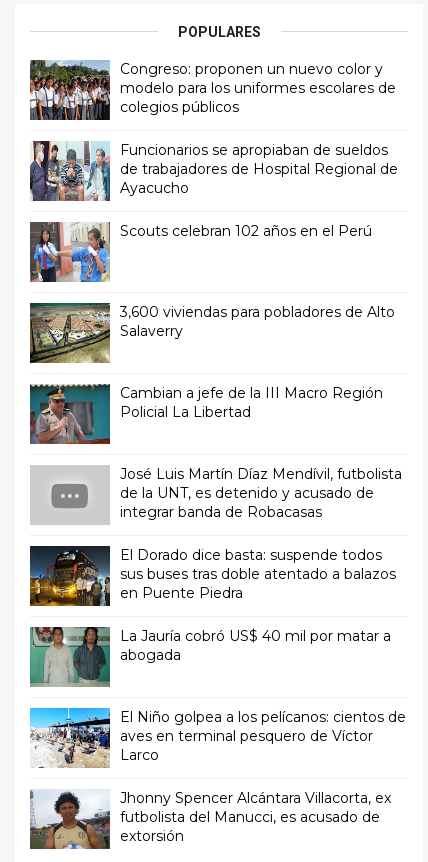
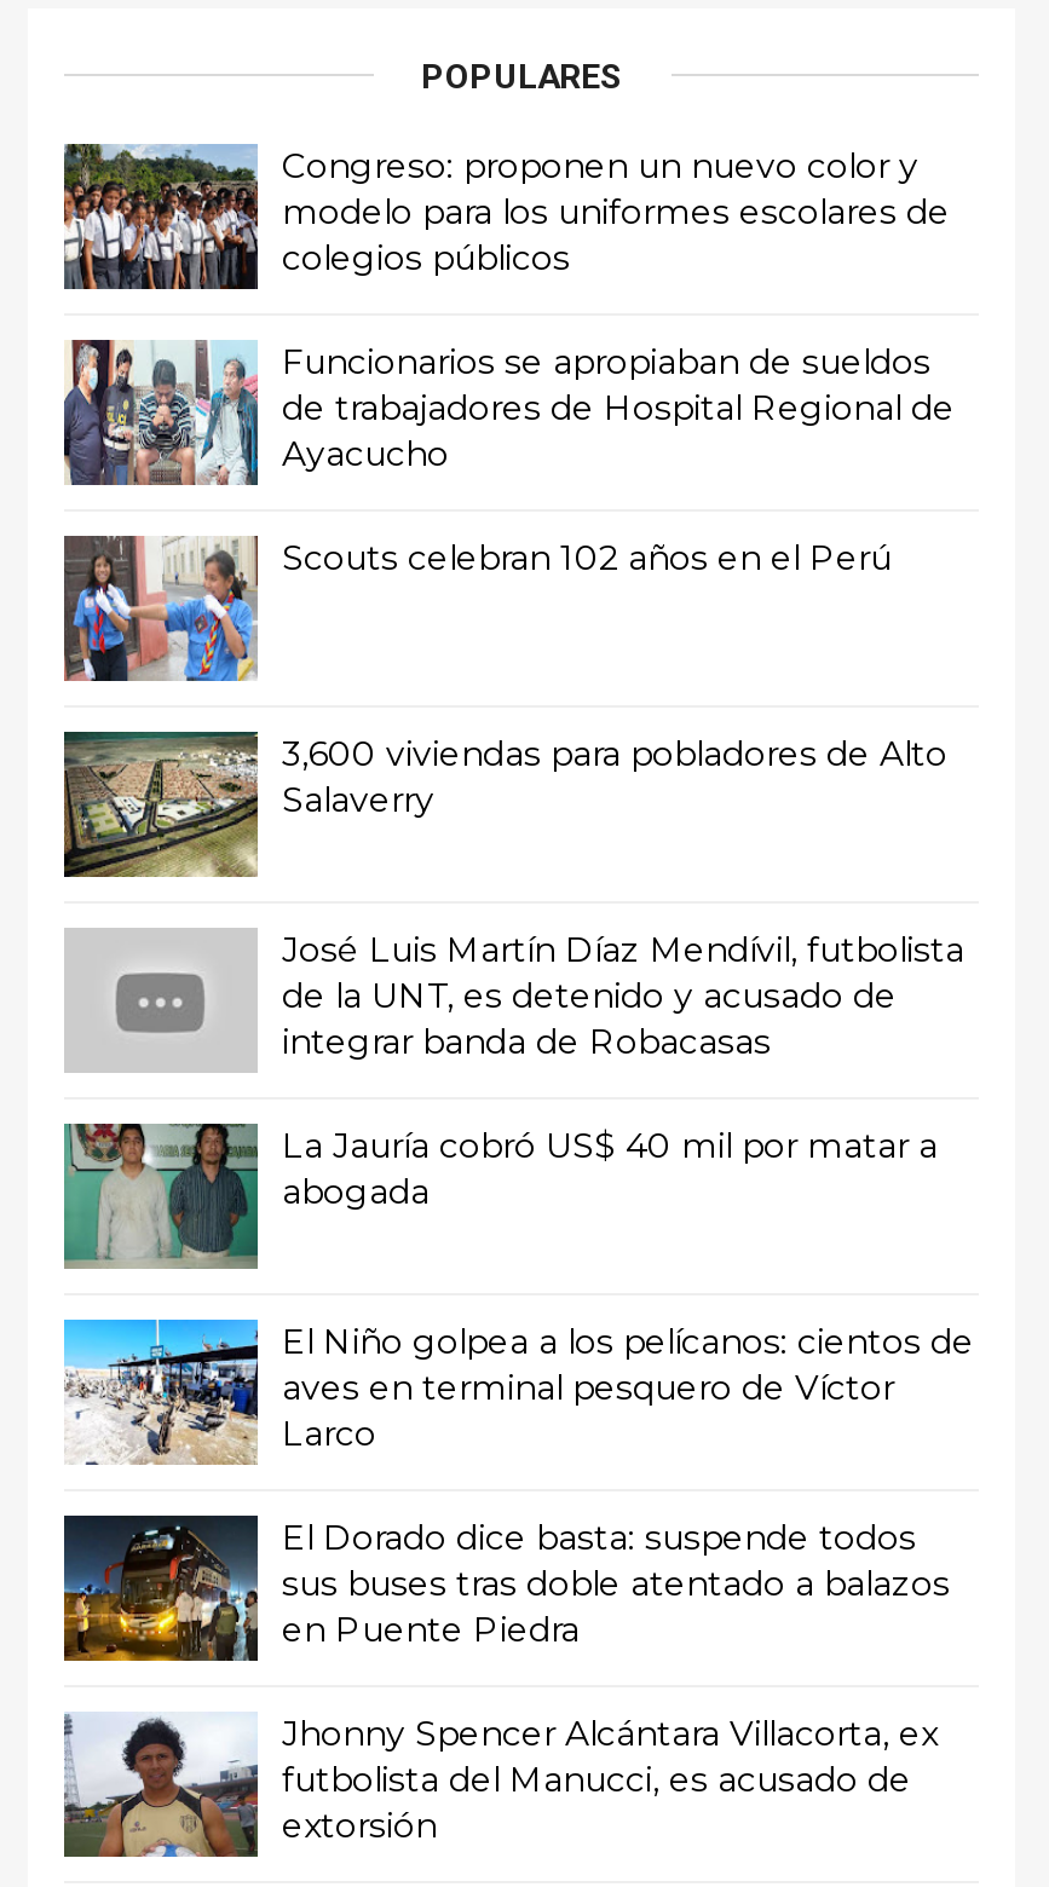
- [image]
- Cambian a jefe de la III Macro Región
- Policial La Libertad

moved down: [image] | El Dorado dice basta: suspende todos | sus buses tras doble atentado a balazos | en Puente Piedra

moved up: [image] | La Jauría cobró US$ 40 mil por matar a | abogada | El Niño golpea a los pelícanos: cientos de | aves en terminal pesquero de Víctor | Larco
